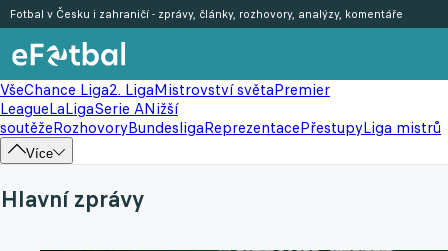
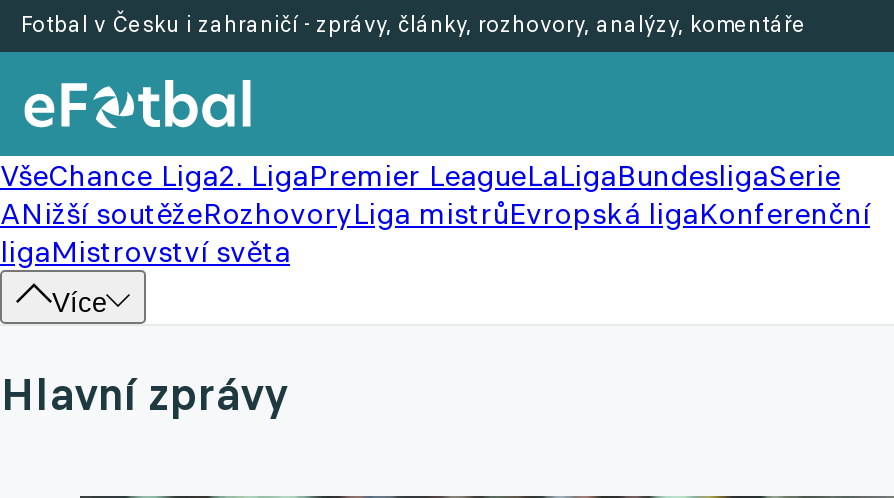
- VšeChance Liga2. LigaMistrovství světaPremier
- LeagueLaLigaSerie ANižší
- soutěžeRozhovoryBundesligaReprezentacePřestupyLiga mistrů
+ VšeChance Liga2. LigaPremier LeagueLaLigaBundesligaSerie
+ ANižší soutěžeRozhovoryLiga mistrůEvropská ligaKonferenční
+ ligaMistrovství světa
